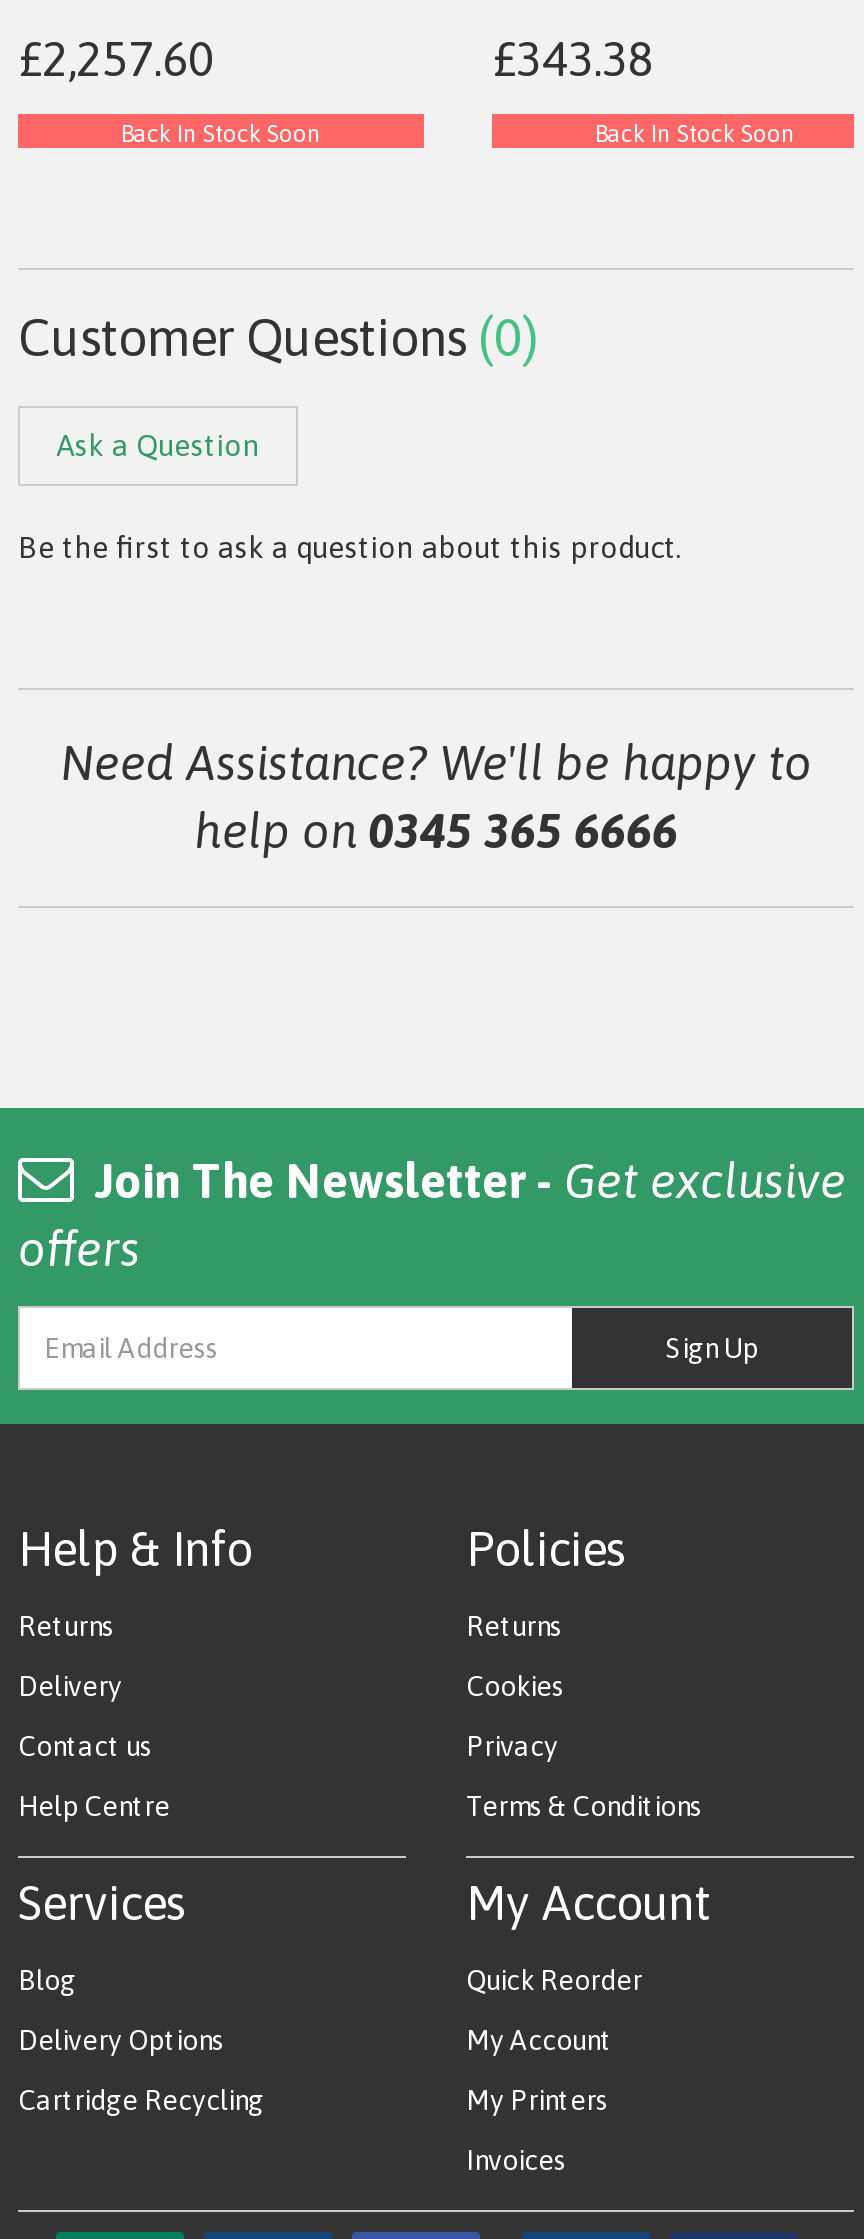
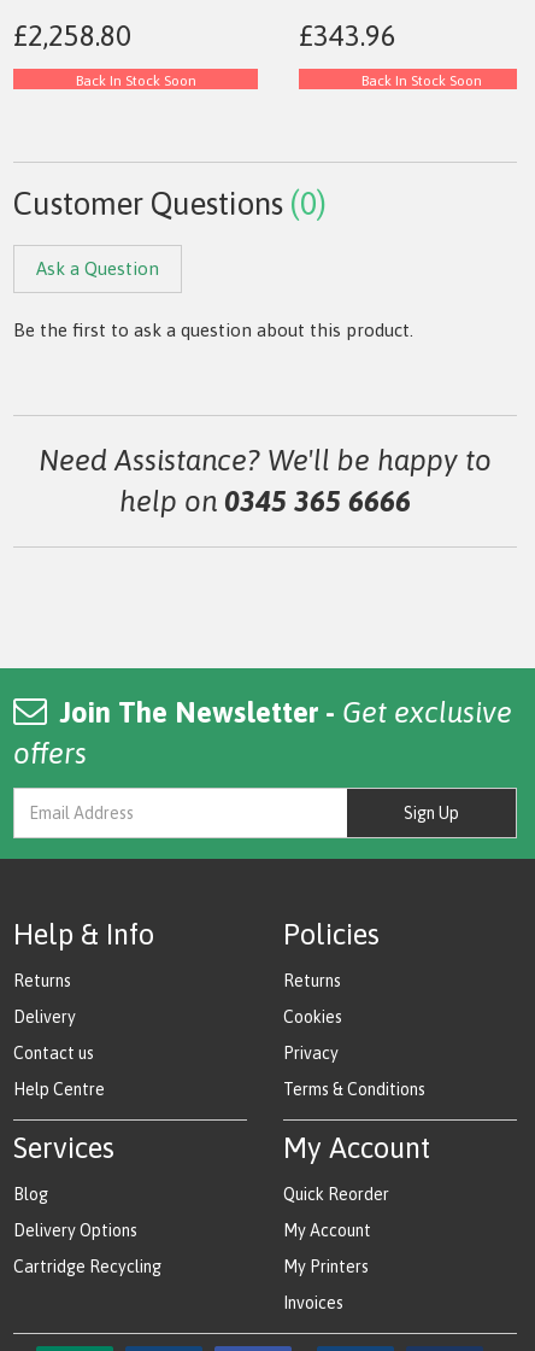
- £2,257.60
+ £2,258.80

- £343.38
+ £343.96
